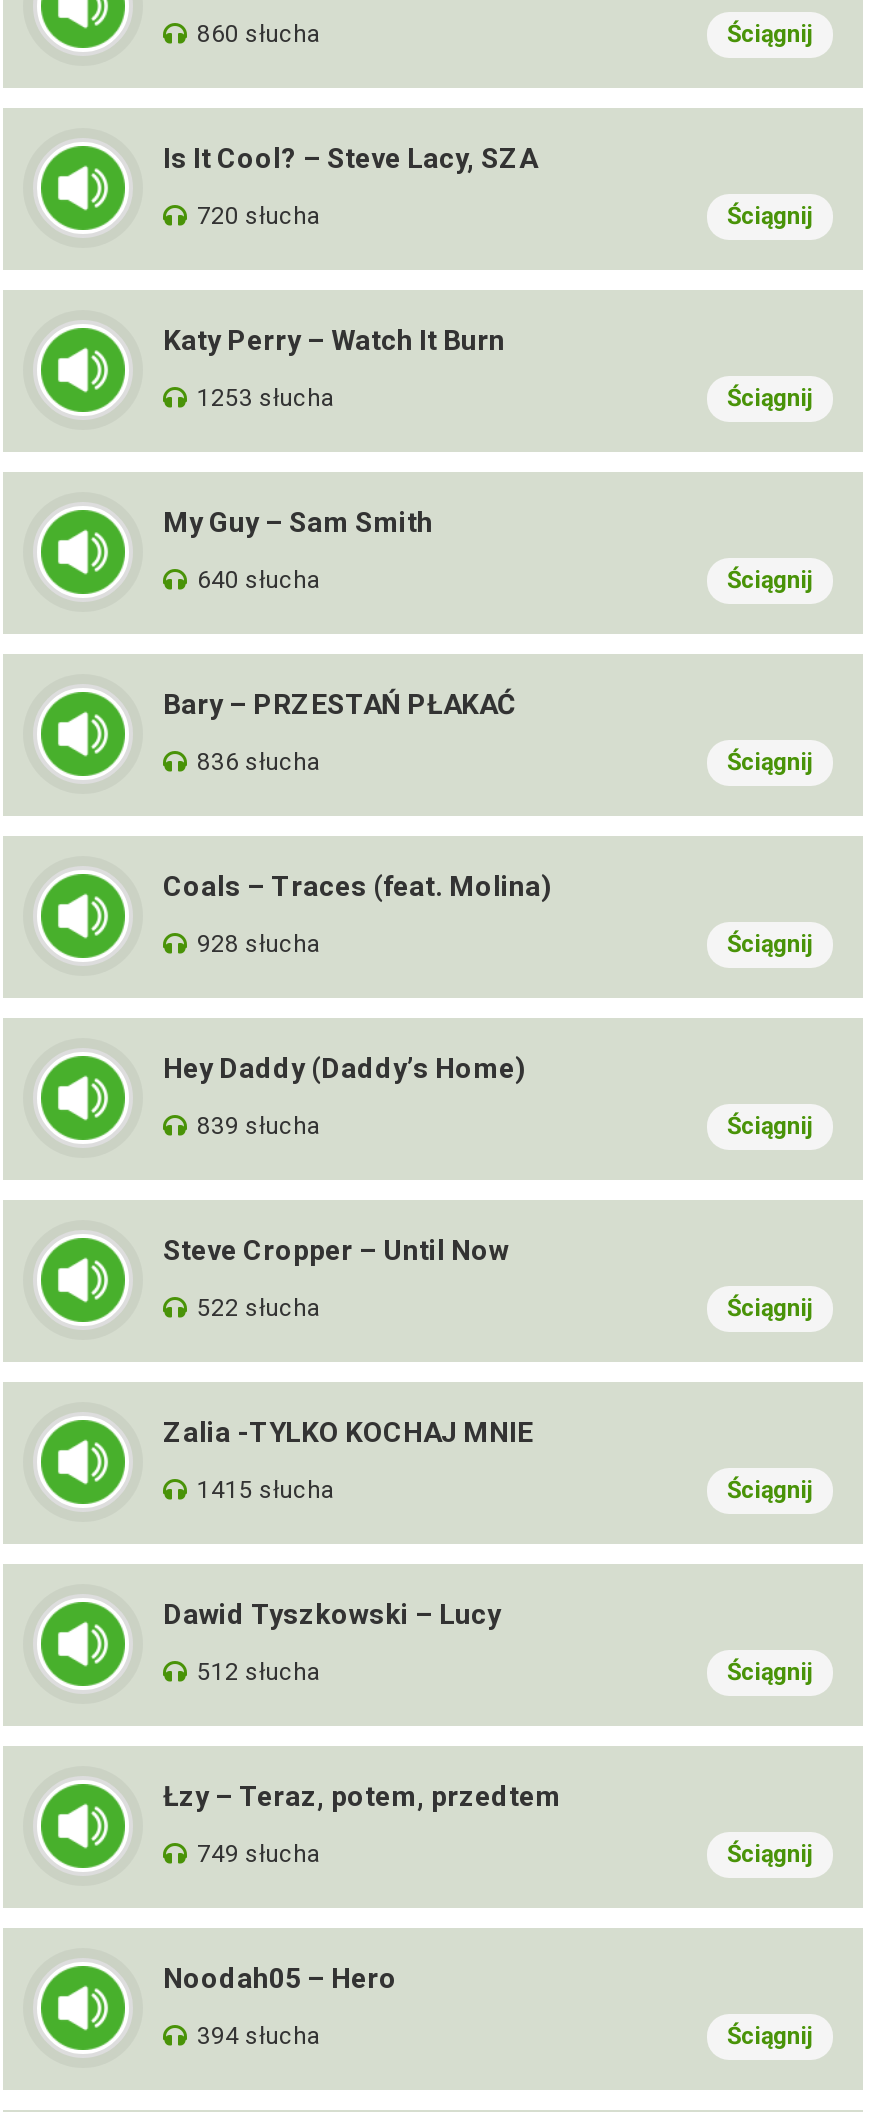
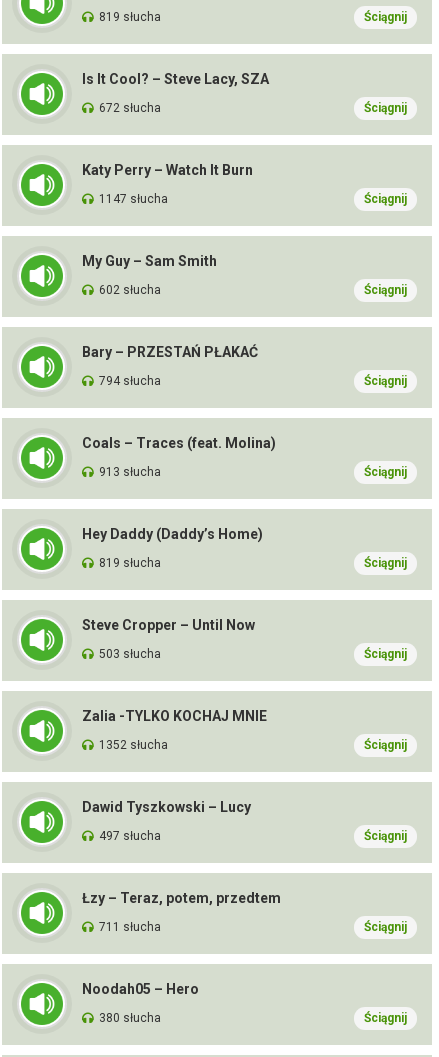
- 860 słucha
+ 819 słucha

- 720 słucha
+ 672 słucha

- 1253 słucha
+ 1147 słucha

- 640 słucha
+ 602 słucha

- 836 słucha
+ 794 słucha

- 928 słucha
+ 913 słucha

- 839 słucha
+ 819 słucha

- 522 słucha
+ 503 słucha

- 1415 słucha
+ 1352 słucha

- 512 słucha
+ 497 słucha

- 749 słucha
+ 711 słucha

- 394 słucha
+ 380 słucha
